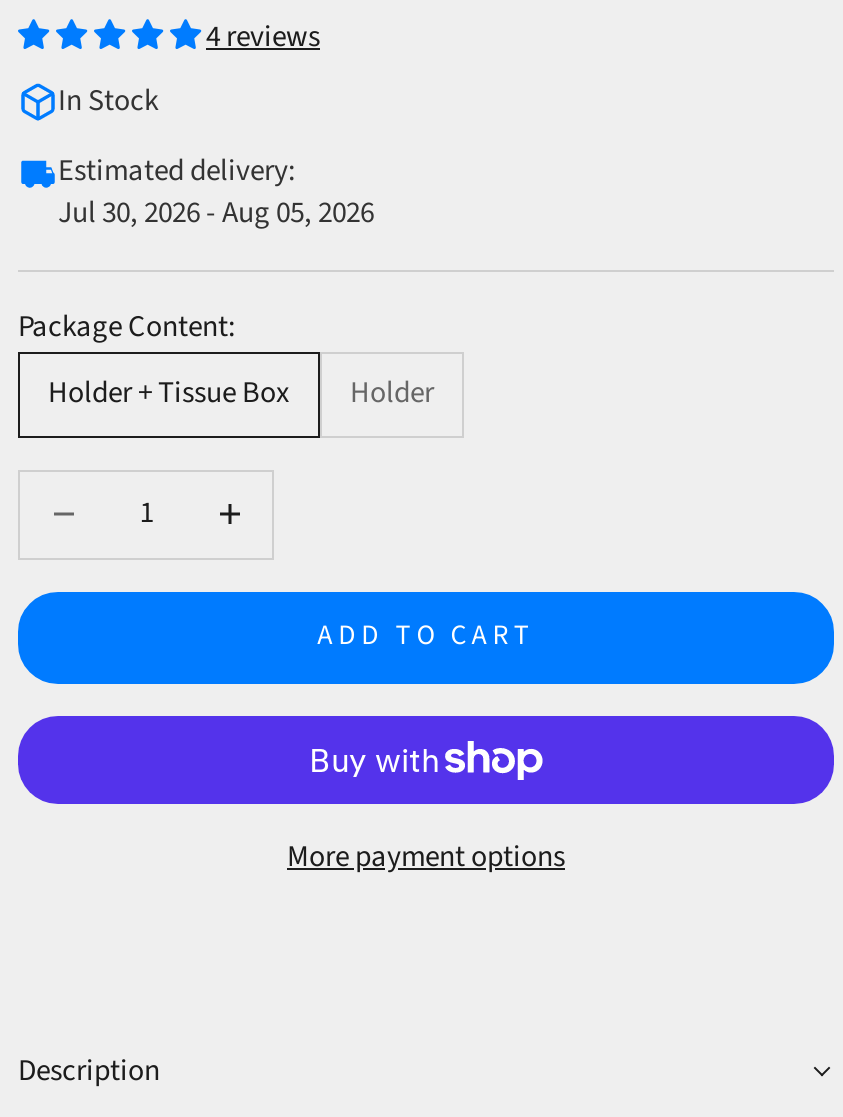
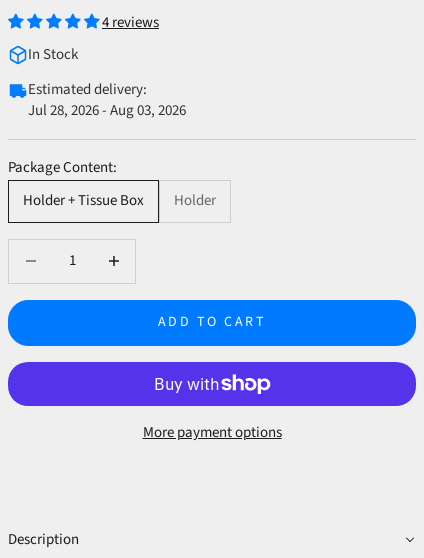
- Jul 30, 2026 - Aug 05, 2026
+ Jul 28, 2026 - Aug 03, 2026
